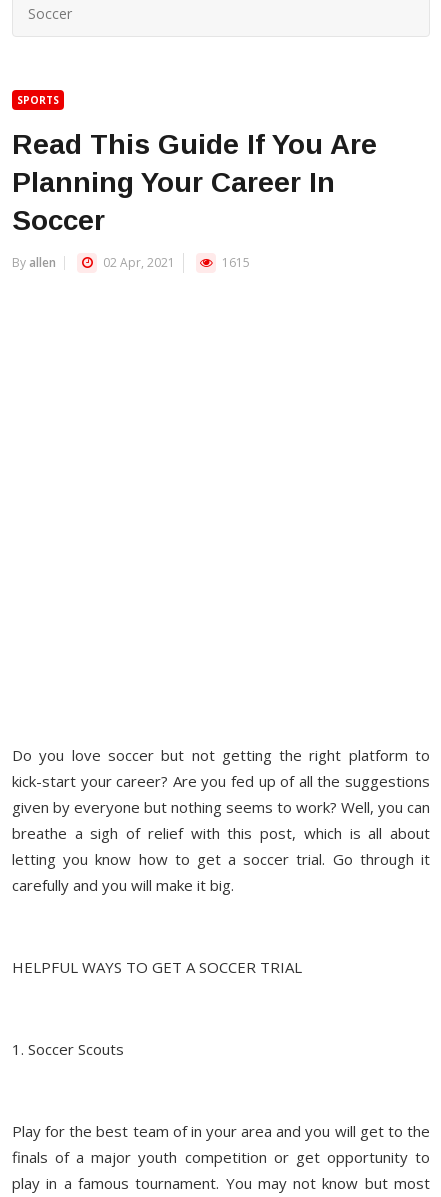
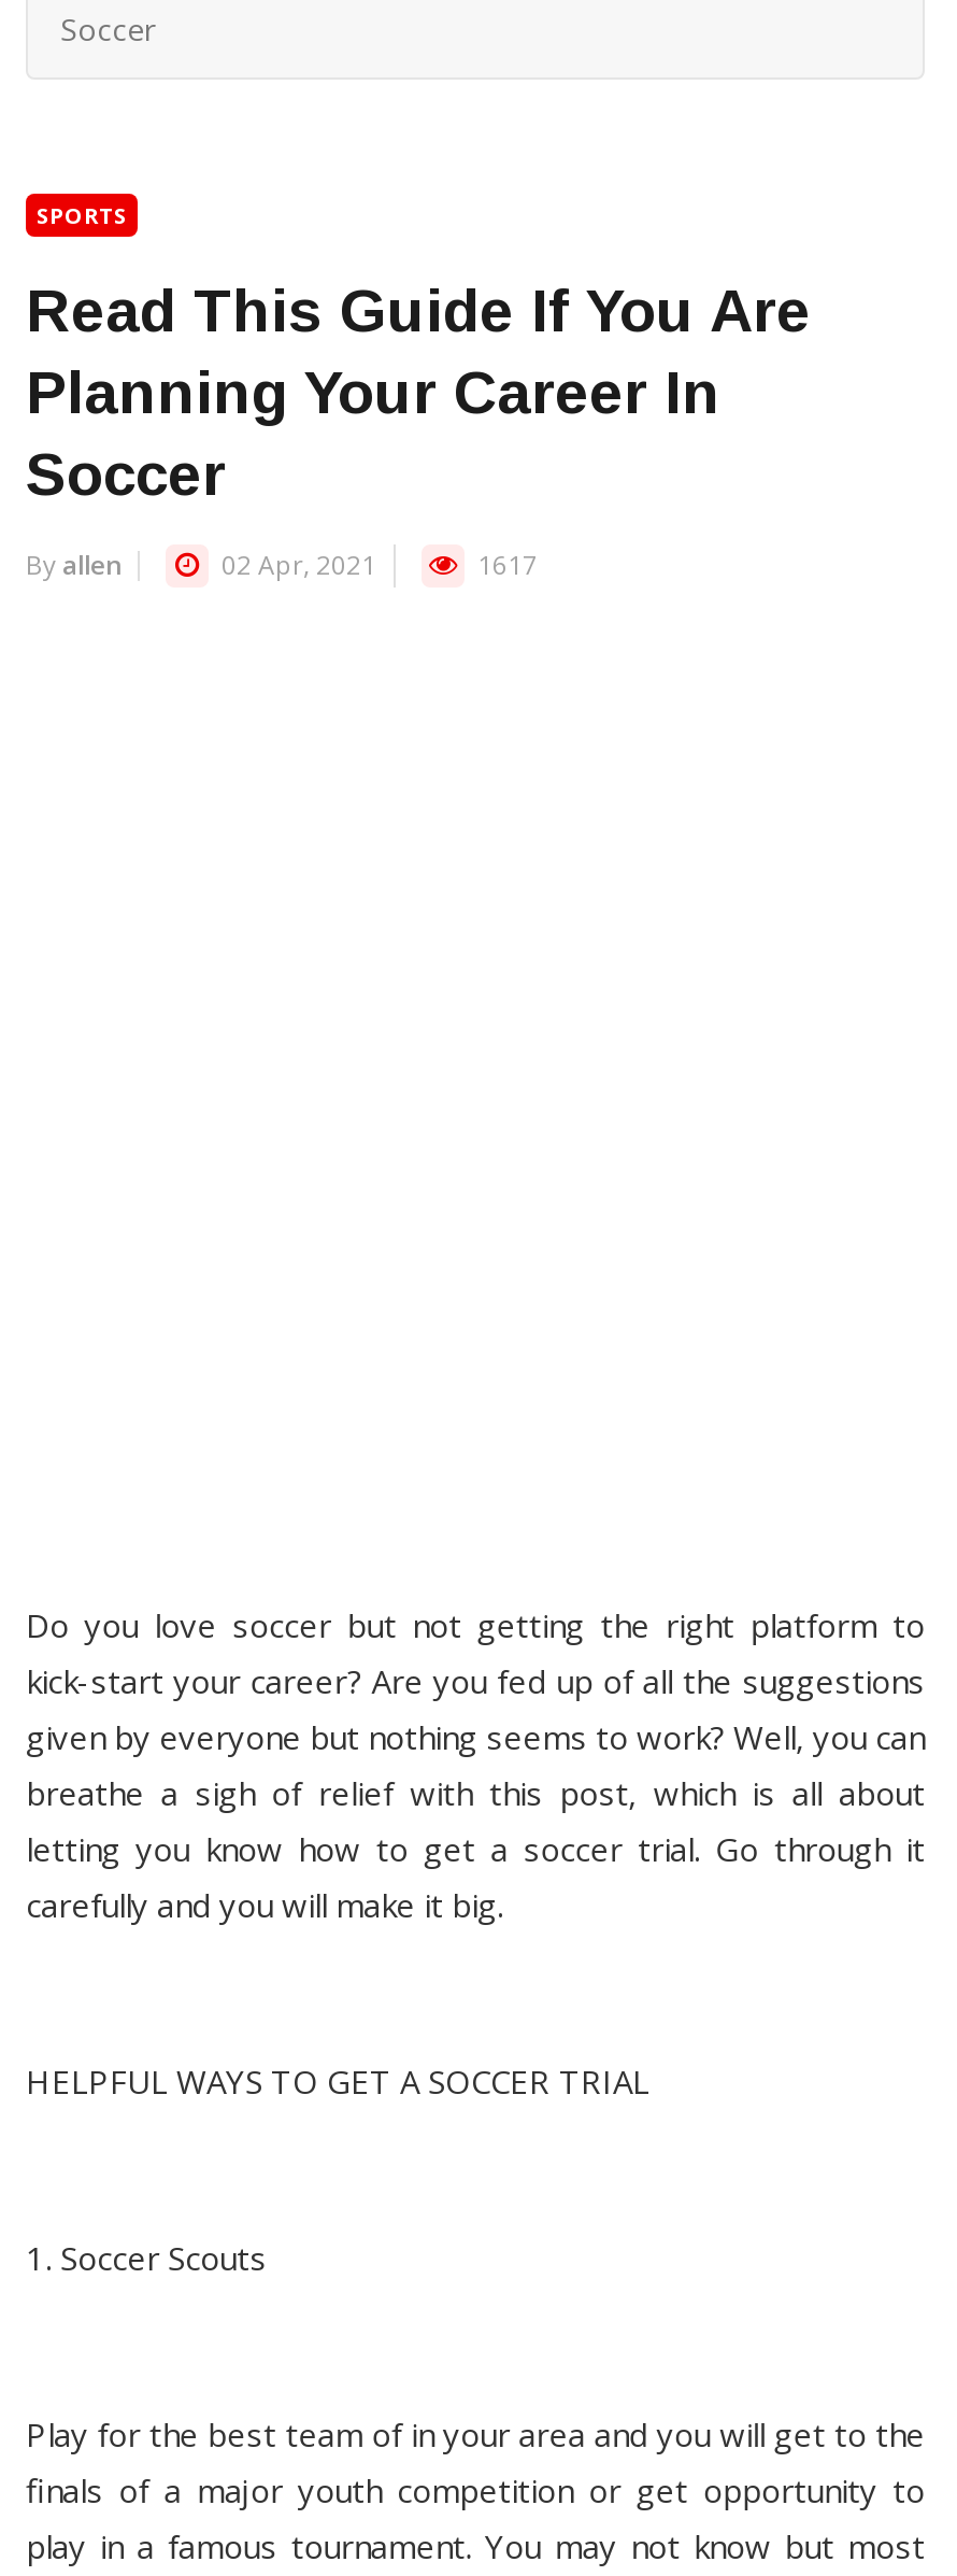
- 1615
+ 1617
